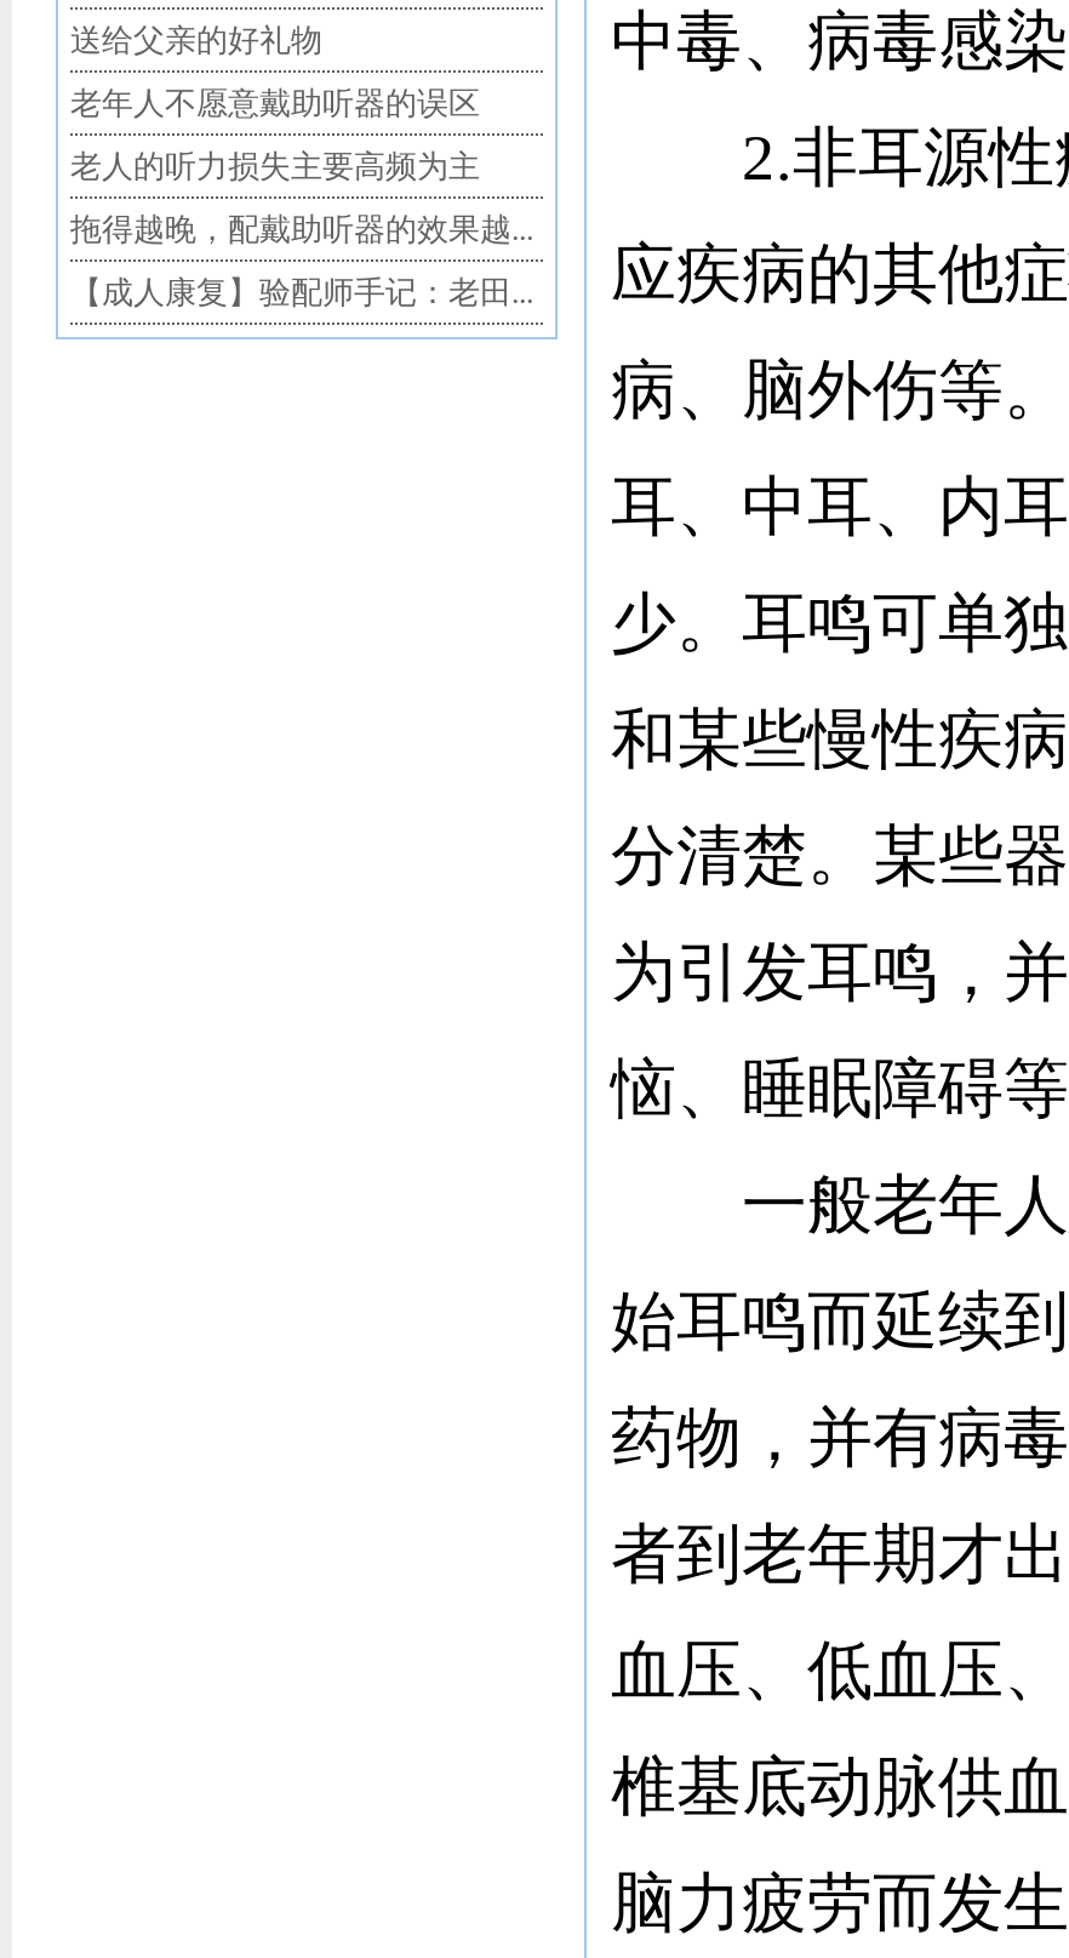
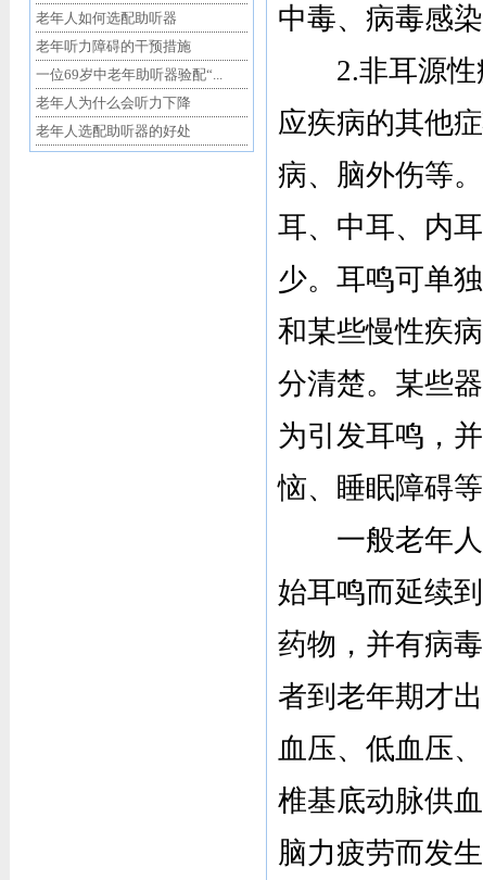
- 送给父亲的好礼物
+ 老年人如何选配助听器

- 老年人不愿意戴助听器的误区
+ 老年听力障碍的干预措施

- 老人的听力损失主要高频为主
+ 一位69岁中老年助听器验配“...

- 拖得越晚，配戴助听器的效果越...
+ 老年人为什么会听力下降

- 【成人康复】验配师手记：老田...
+ 老年人选配助听器的好处
